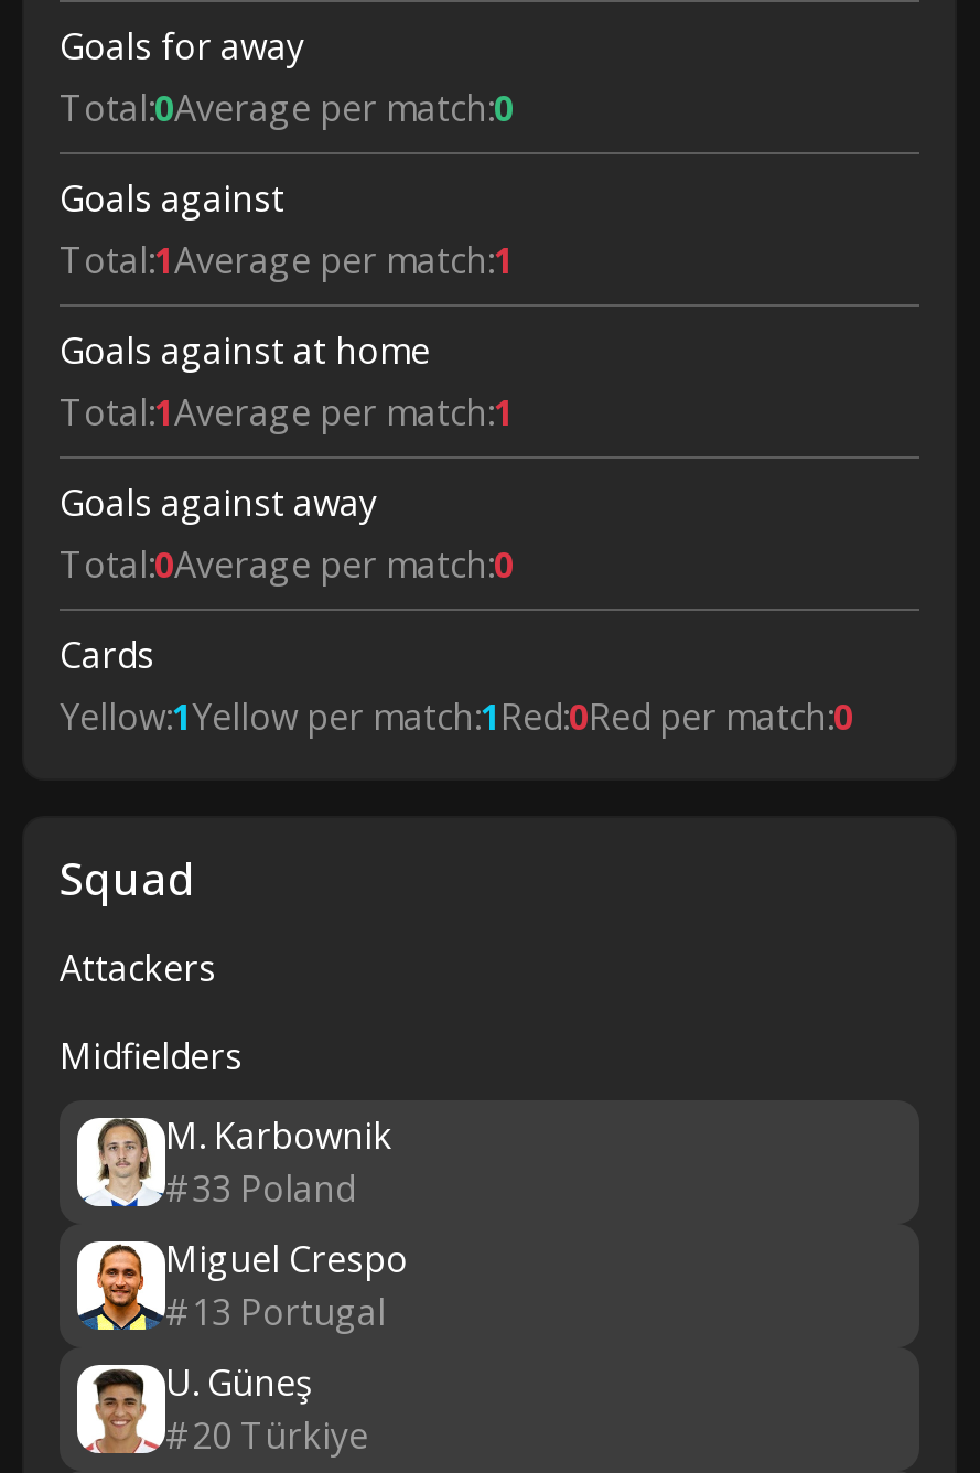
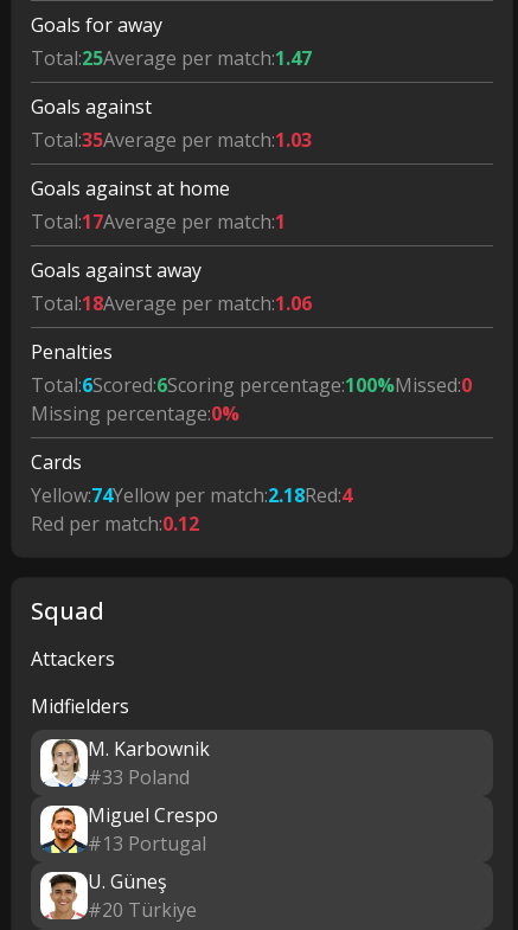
- Total:0Average per match:0
+ Total:25Average per match:1.47

- Total:1Average per match:1
+ Total:35Average per match:1.03

- Total:1Average per match:1
+ Total:17Average per match:1

- Total:0Average per match:0
+ Total:18Average per match:1.06
+ Penalties
+ Total:6Scored:6Scoring percentage:100%Missed:0
+ Missing percentage:0%

- Yellow:1Yellow per match:1 Red:0Red per match:0
+ Yellow:74Yellow per match:2.18Red:4
+ Red per match:0.12
